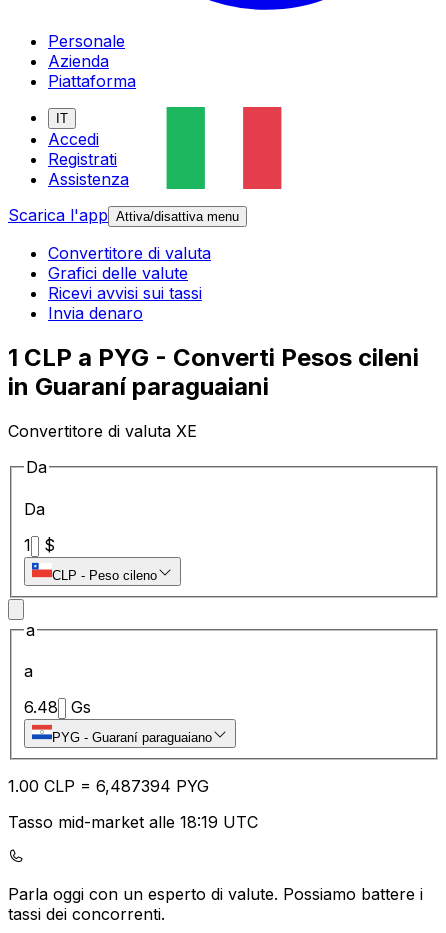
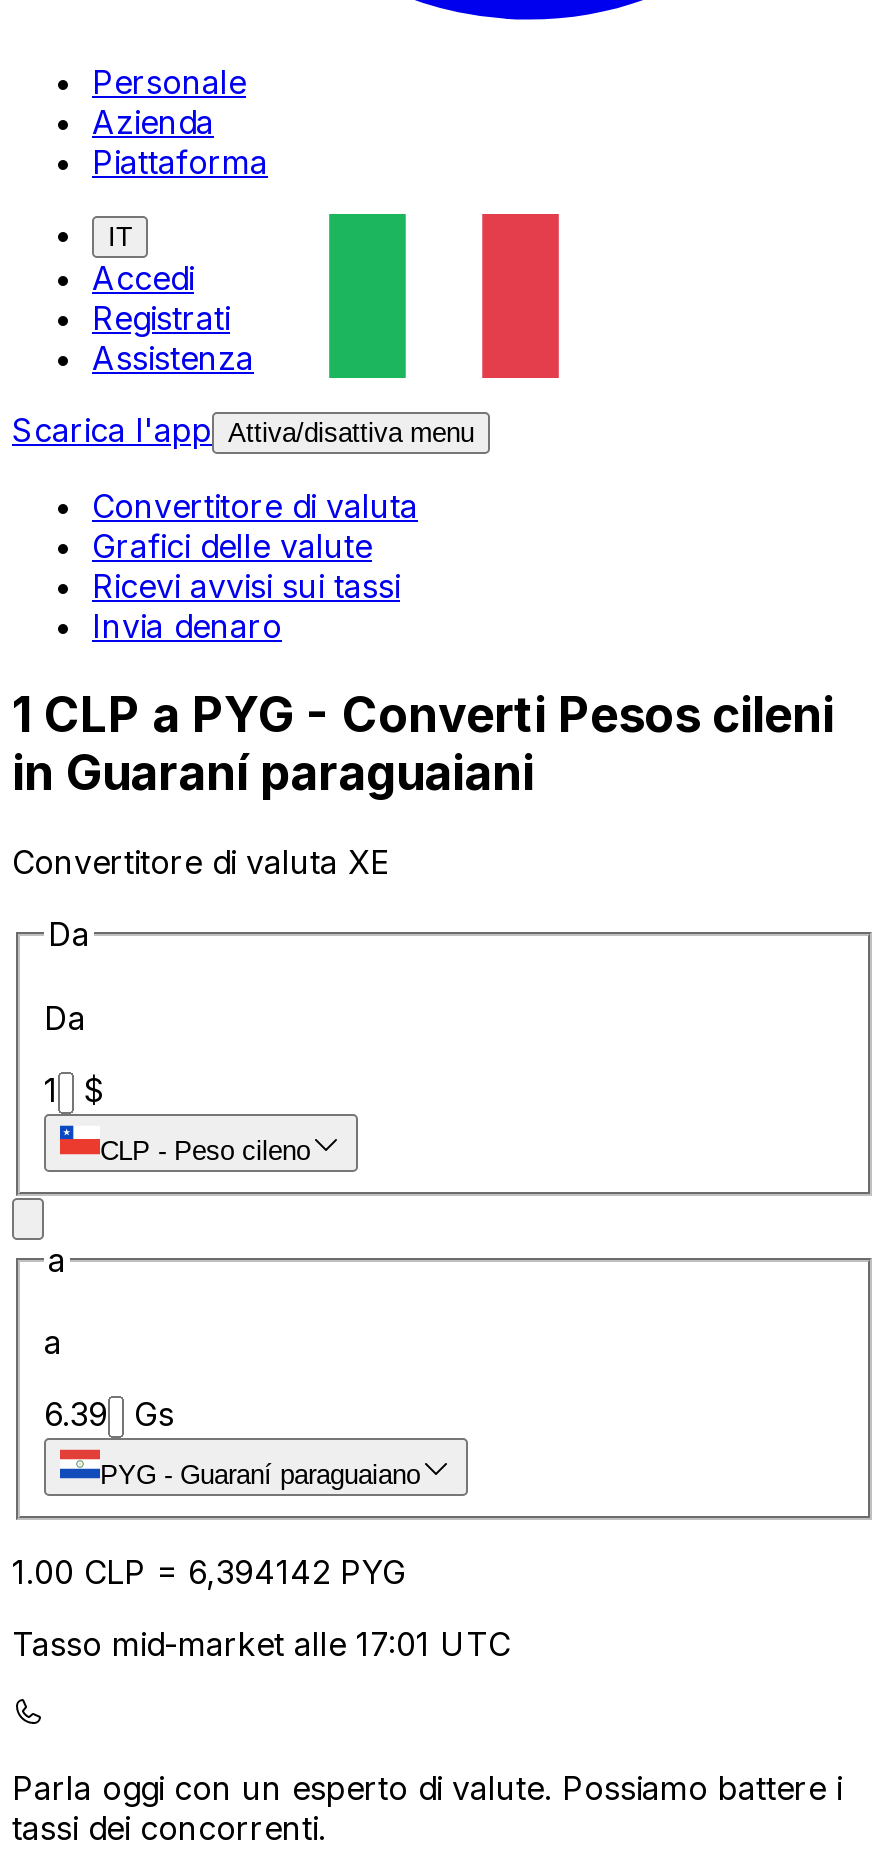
- 6.48 Gs
+ 6.39 Gs

- 1.00 CLP = 6,487394 PYG
+ 1.00 CLP = 6,394142 PYG

- Tasso mid-market alle 18:19 UTC
+ Tasso mid-market alle 17:01 UTC
